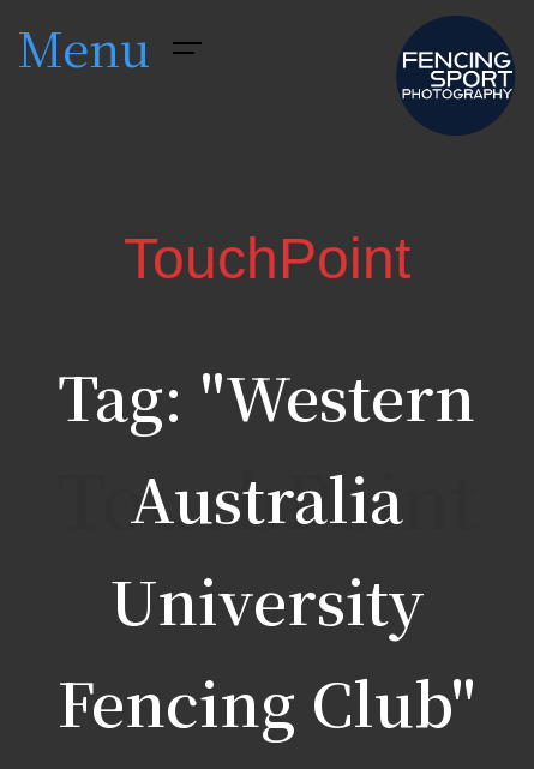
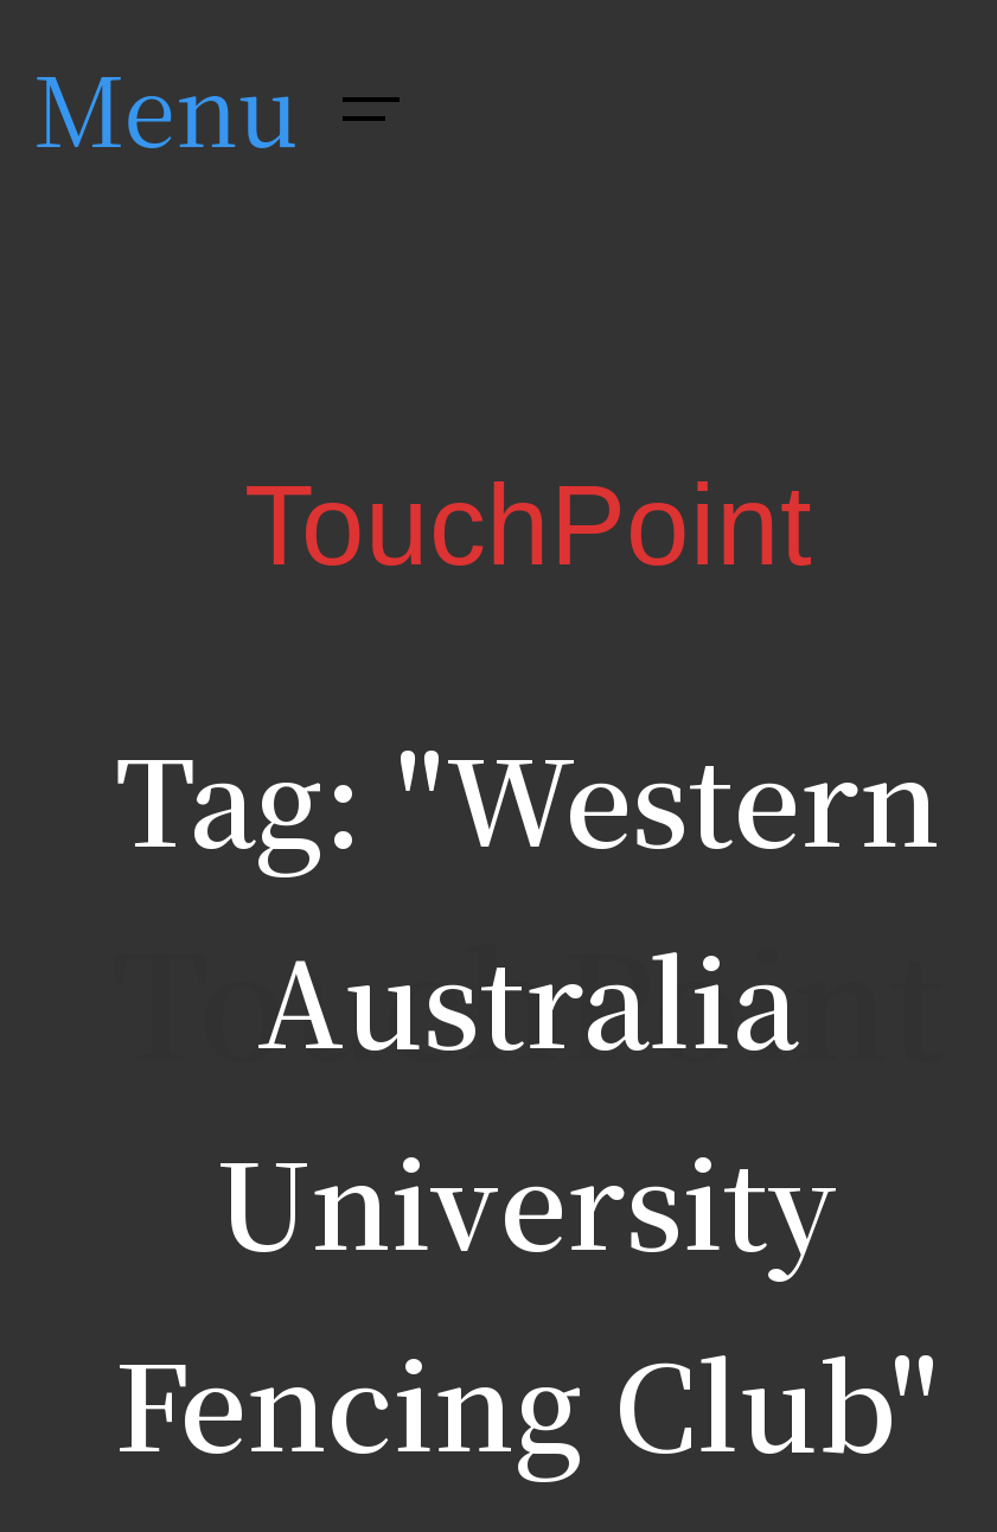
- [image]
